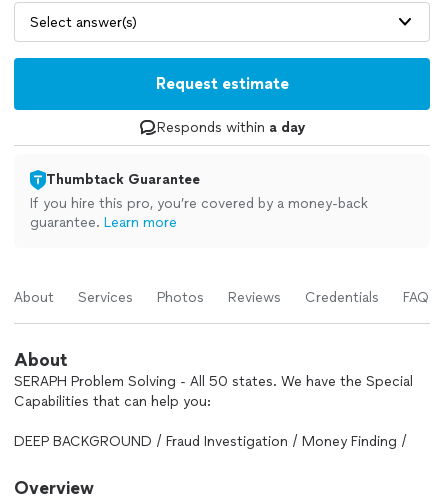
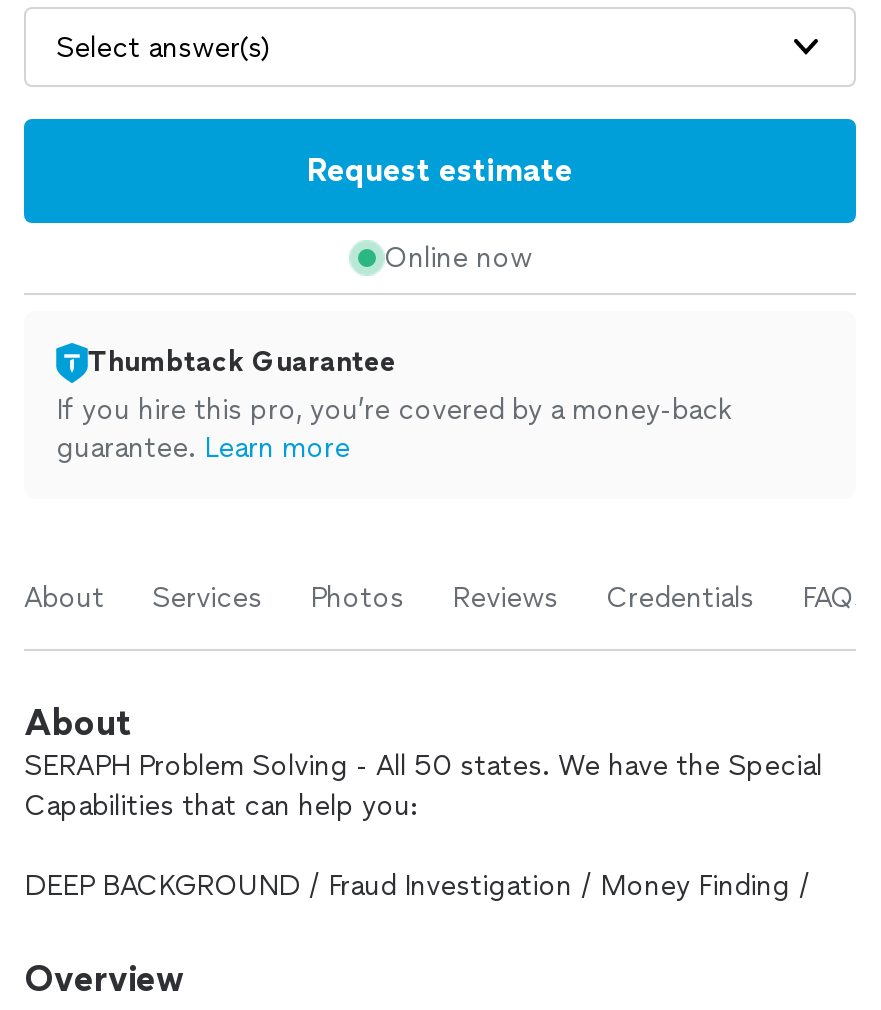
- Responds within a day
+ Online now
